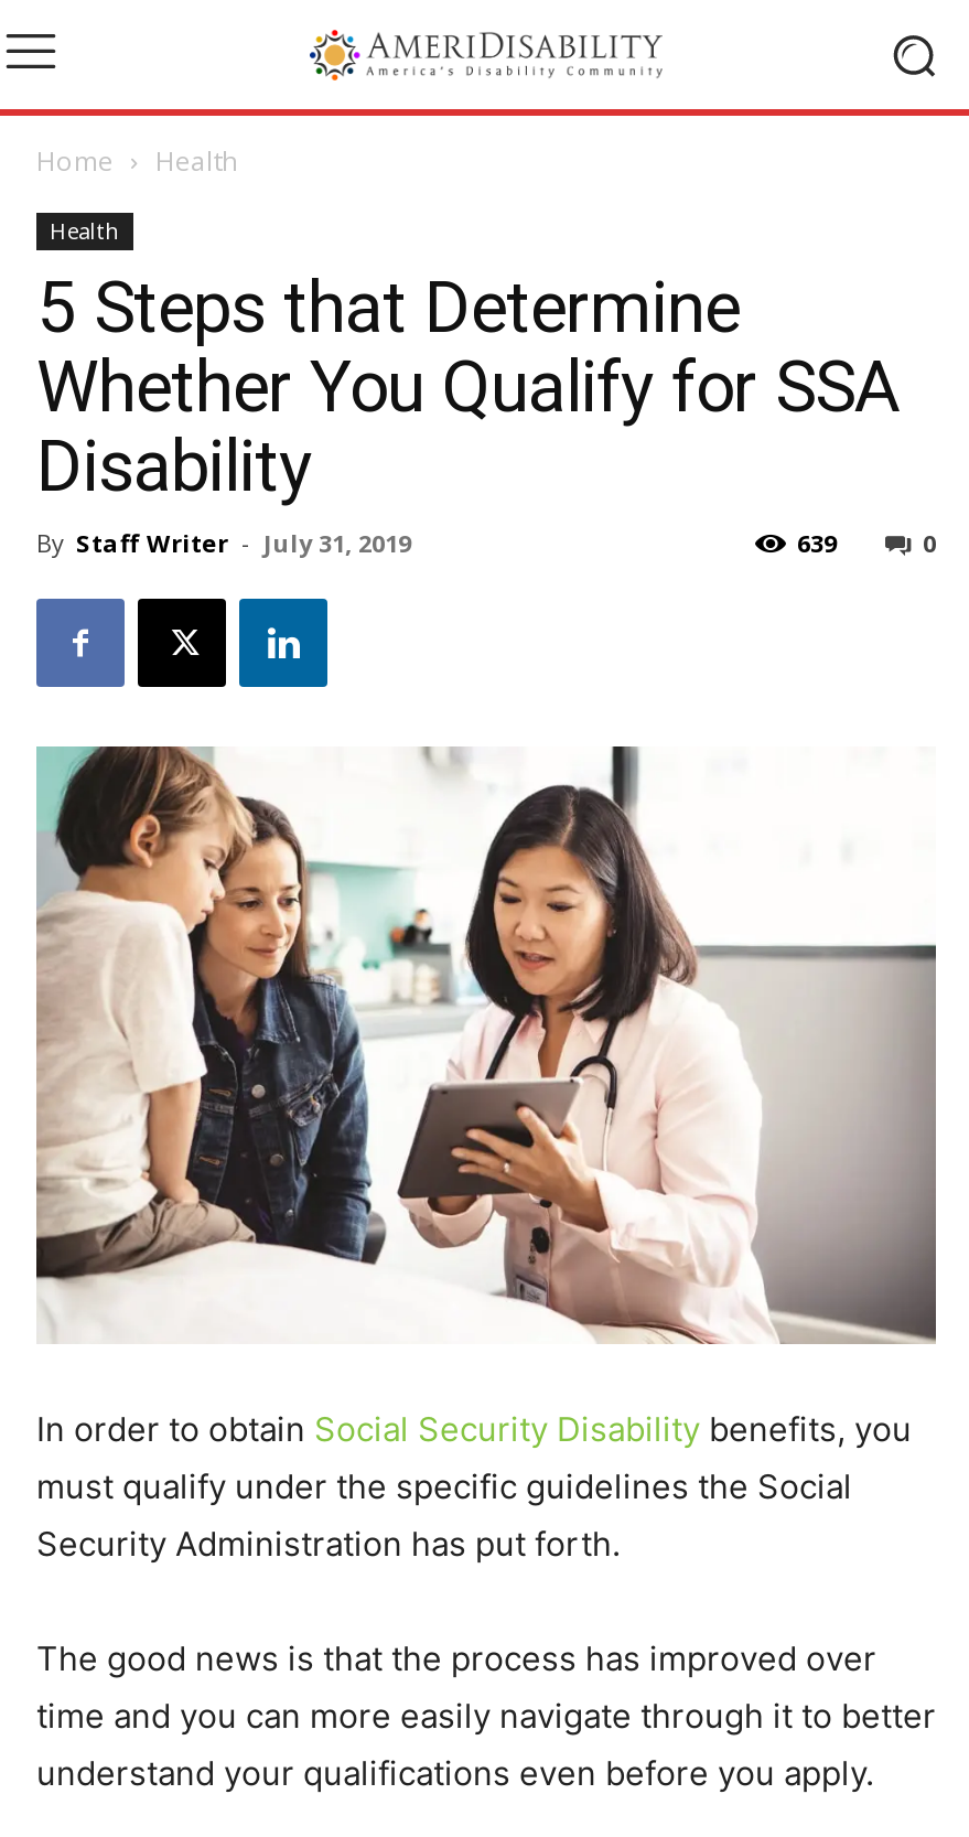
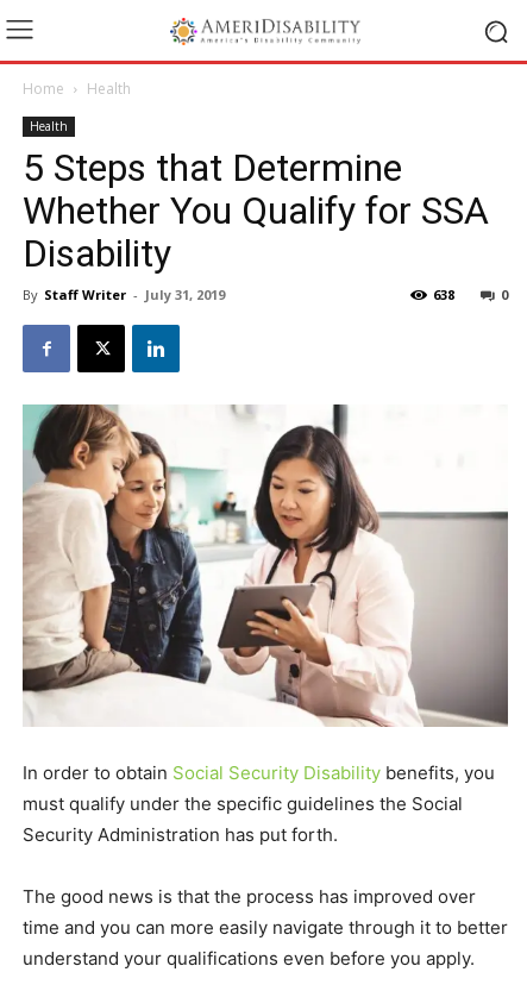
- 639
+ 638
